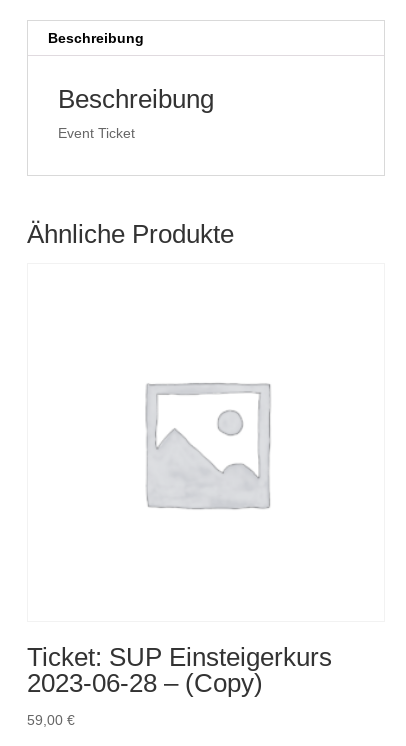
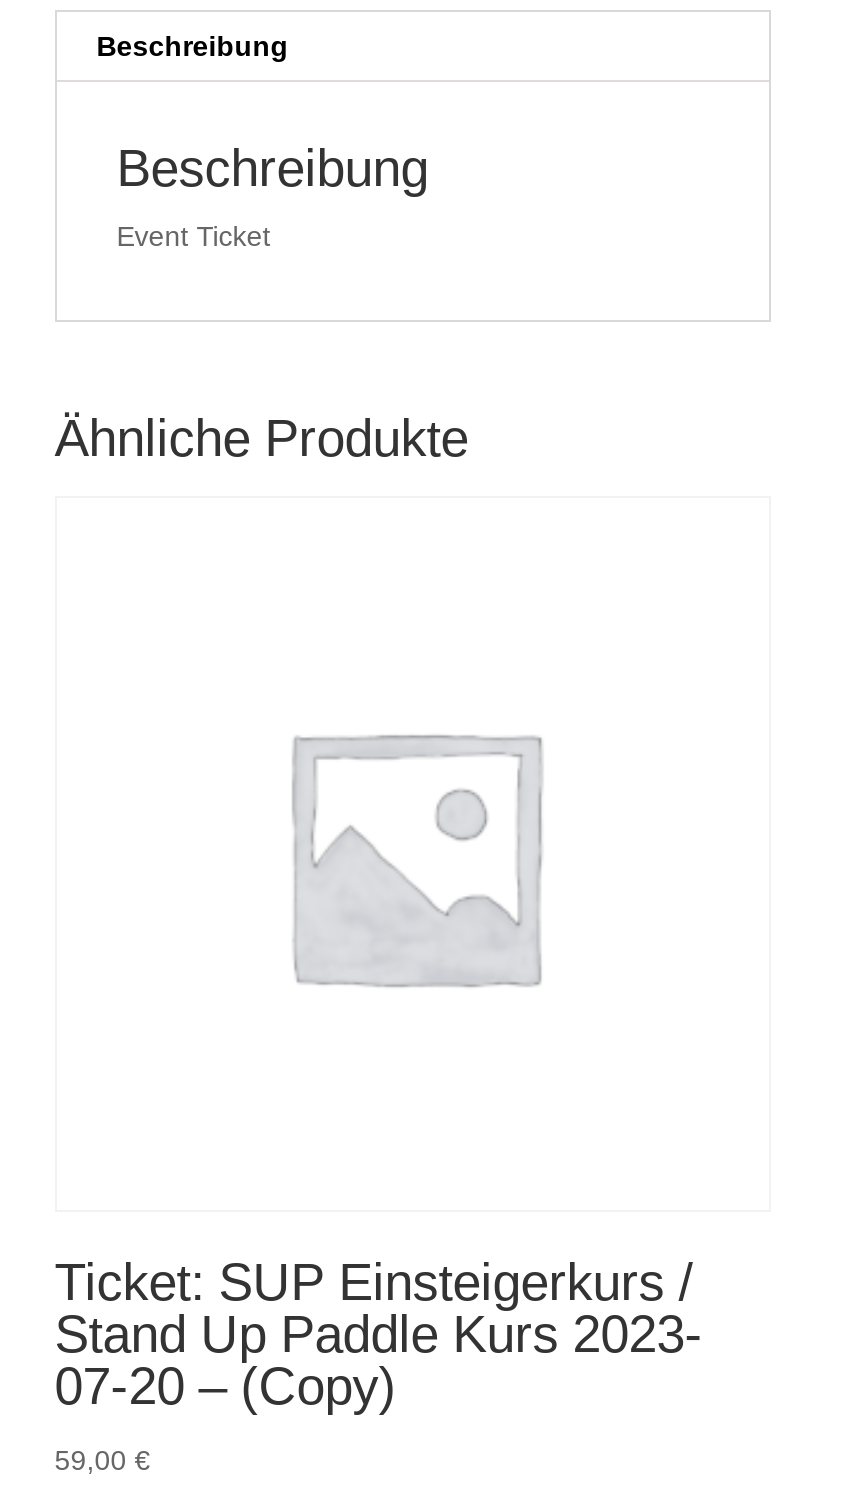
- Ticket: SUP Einsteigerkurs
- 2023-06-28 – (Copy)
+ Ticket: SUP Einsteigerkurs /
+ Stand Up Paddle Kurs 2023-
+ 07-20 – (Copy)
